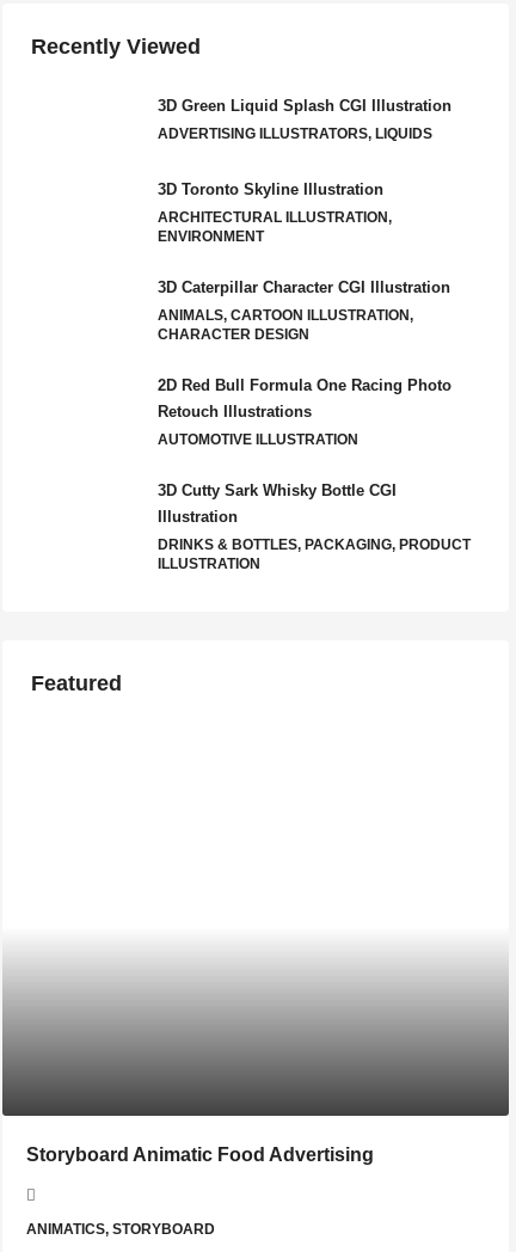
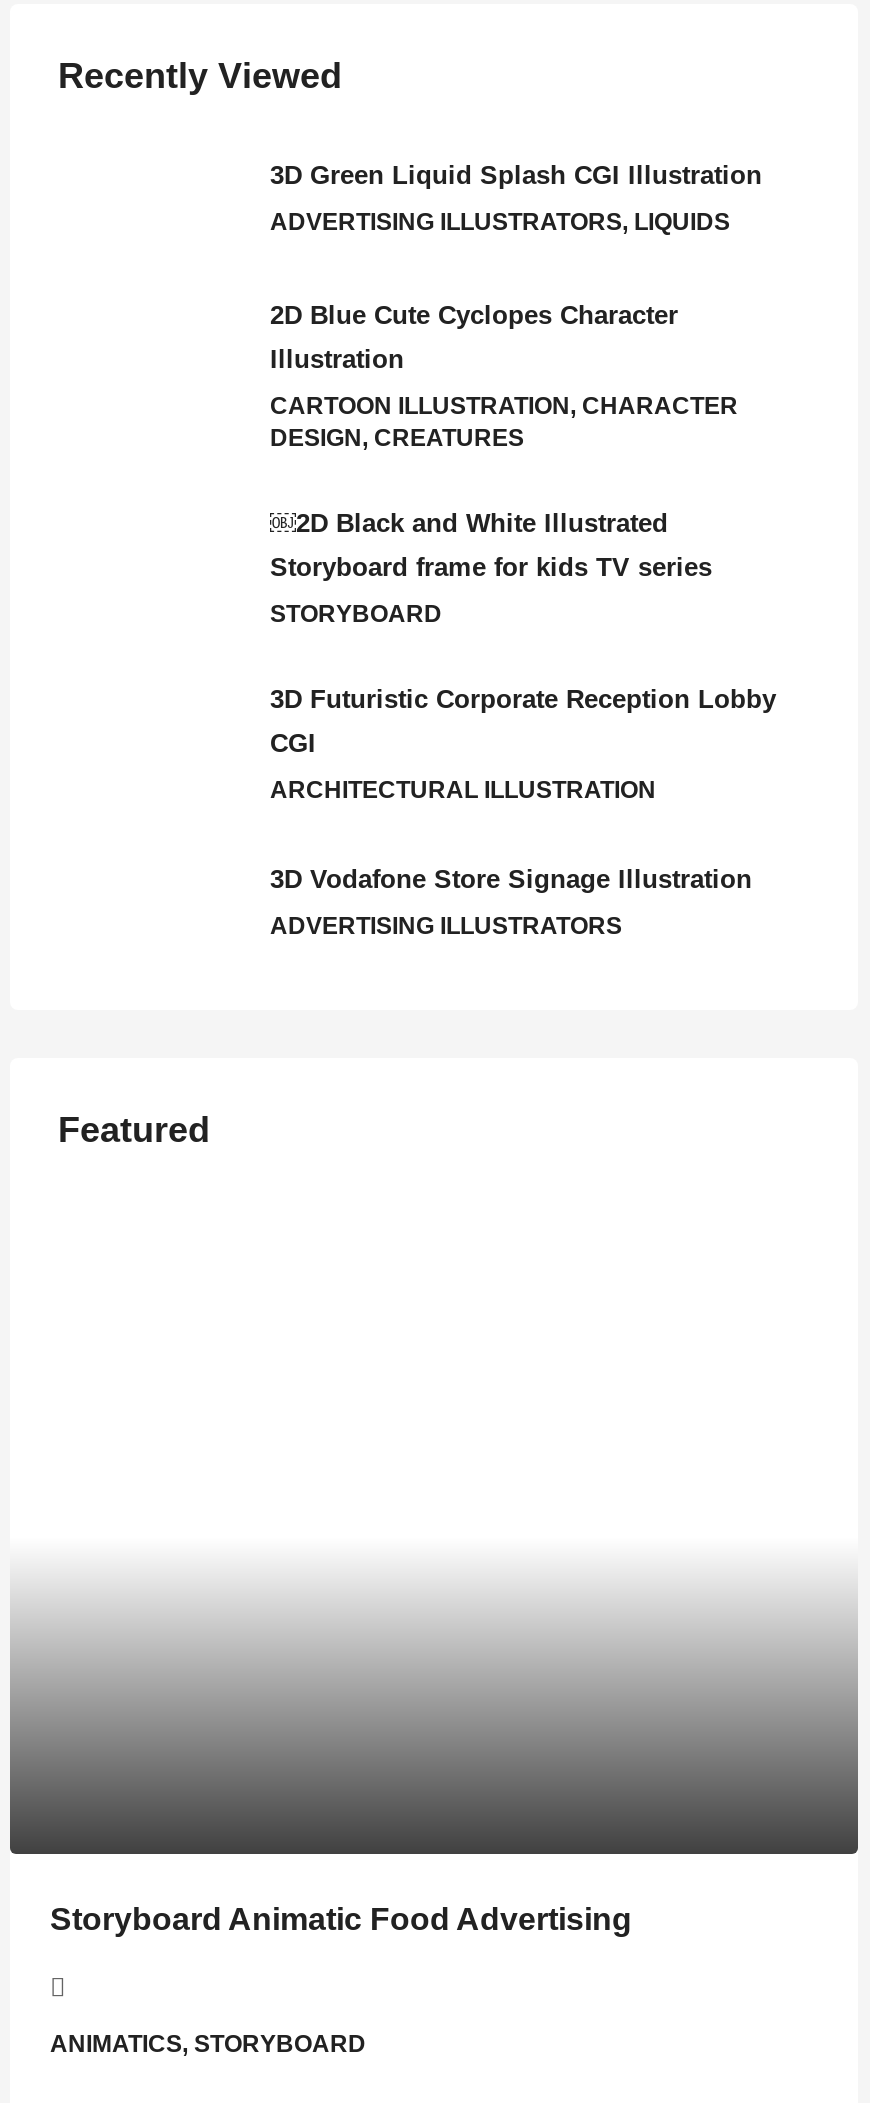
- 3D Toronto Skyline Illustration
- ARCHITECTURAL ILLUSTRATION,
- ENVIRONMENT
- 3D Caterpillar Character CGI Illustration
- ANIMALS, CARTOON ILLUSTRATION,
- CHARACTER DESIGN
- 2D Red Bull Formula One Racing Photo
- Retouch Illustrations
- AUTOMOTIVE ILLUSTRATION
- 3D Cutty Sark Whisky Bottle CGI
+ 2D Blue Cute Cyclopes Character

moved up: Illustration

- DRINKS & BOTTLES, PACKAGING, PRODUCT
- ILLUSTRATION
+ CARTOON ILLUSTRATION, CHARACTER
+ DESIGN, CREATURES
+ ￼2D Black and White Illustrated
+ Storyboard frame for kids TV series
+ STORYBOARD
+ 3D Futuristic Corporate Reception Lobby
+ CGI
+ ARCHITECTURAL ILLUSTRATION
+ 3D Vodafone Store Signage Illustration
+ ADVERTISING ILLUSTRATORS
